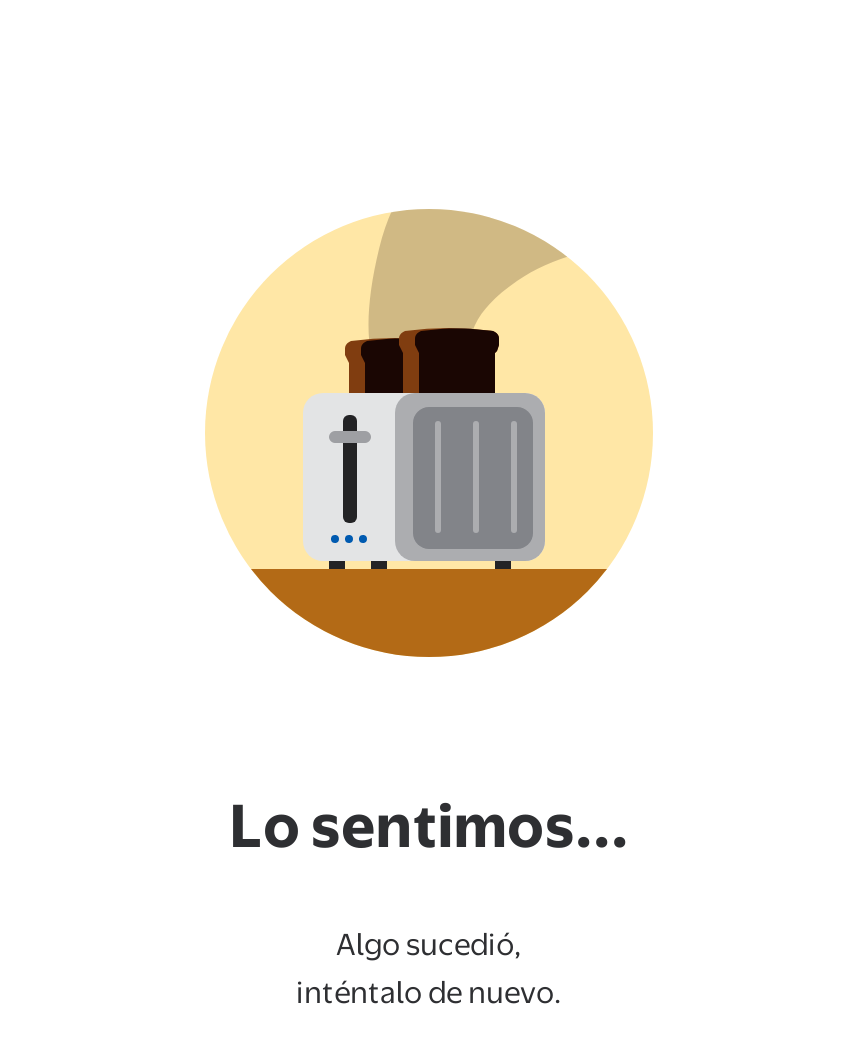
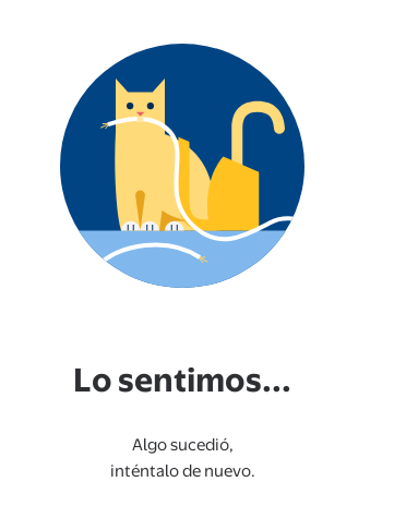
- [image]
+ [image]
